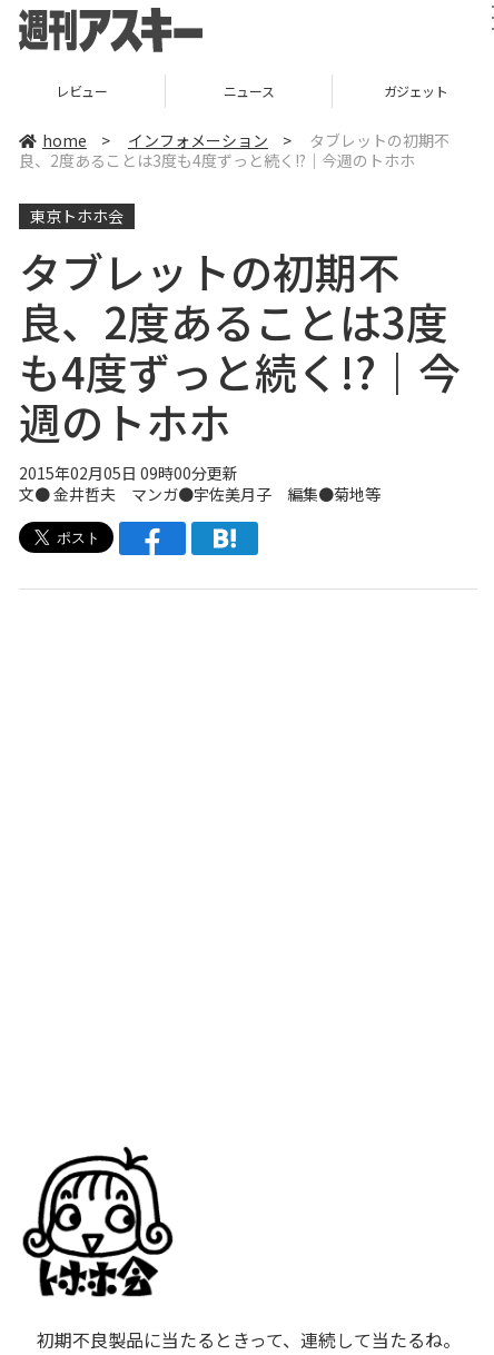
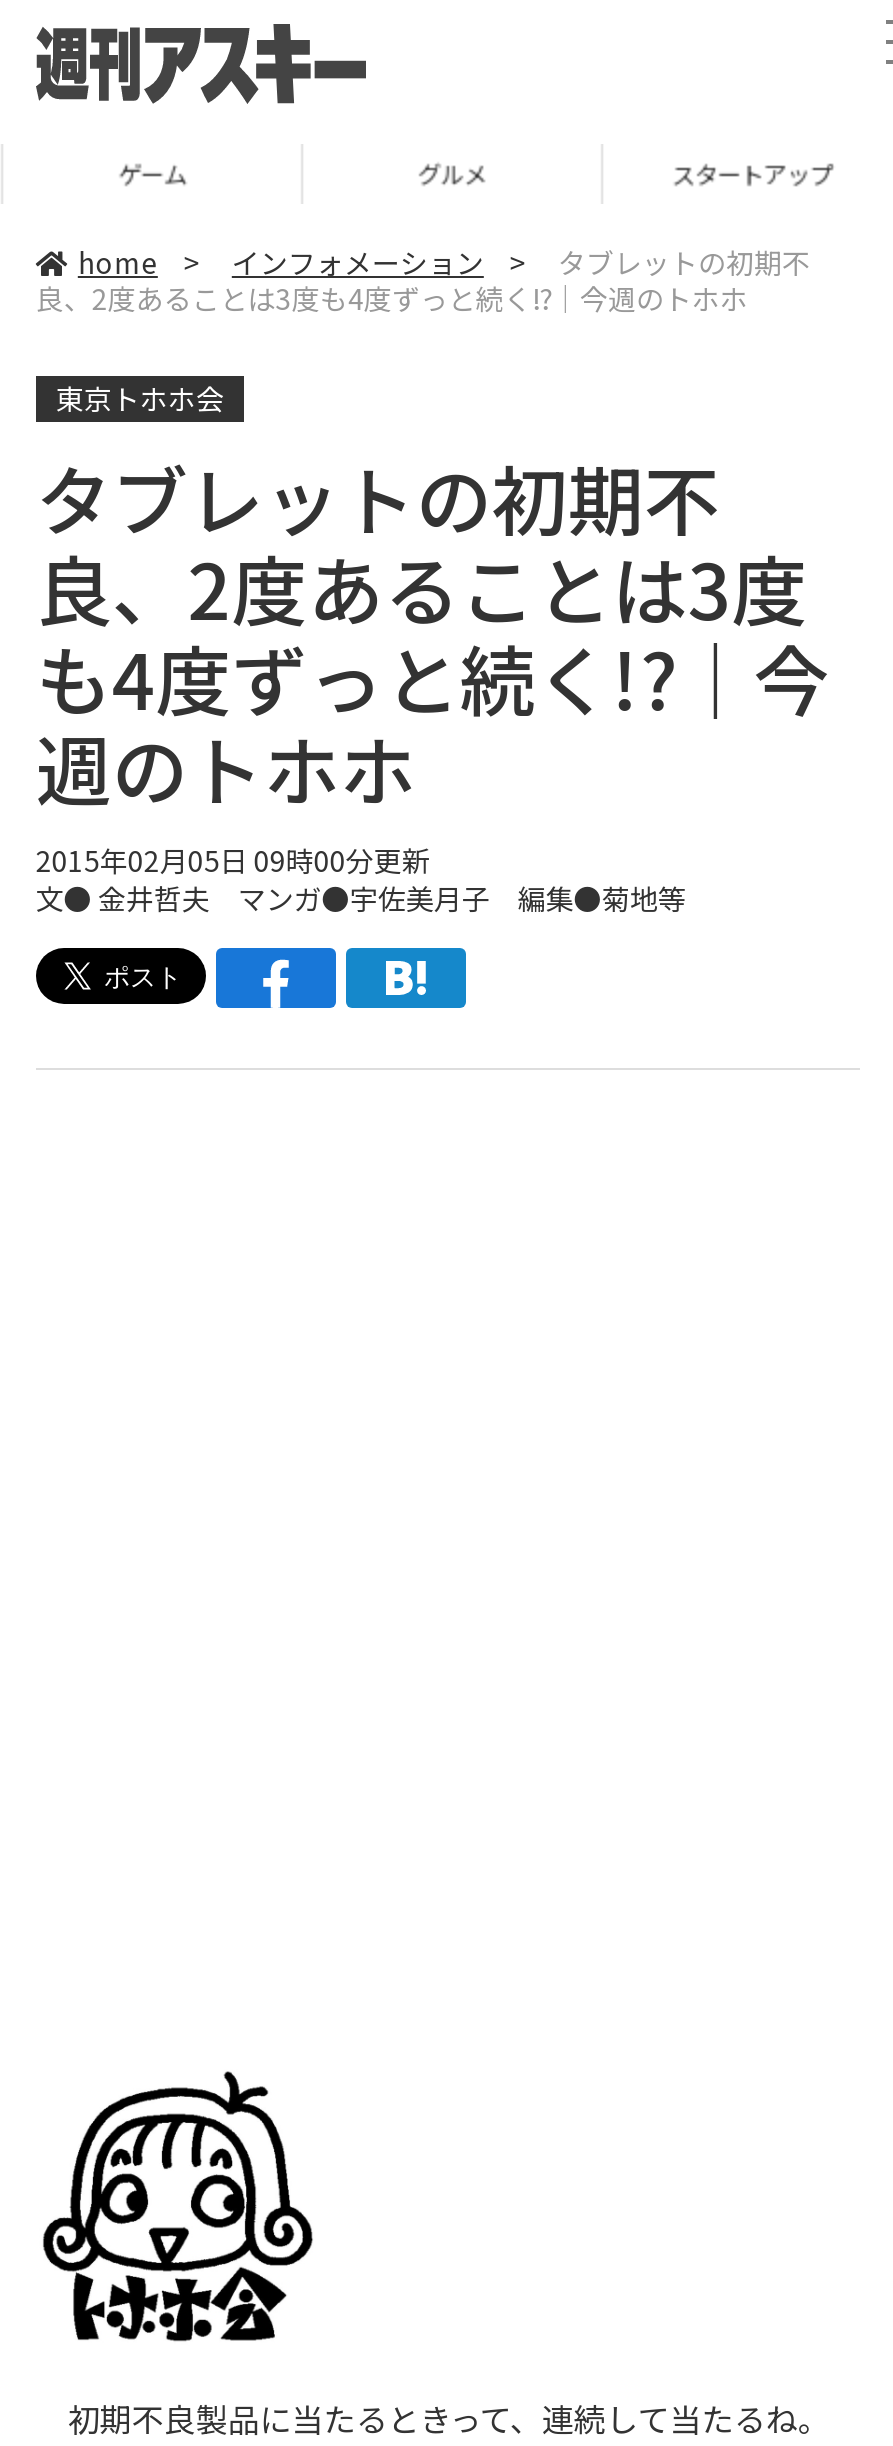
- レビュー
- ニュース
- ガジェット
+ ゲーム
+ グルメ
+ スタートアップ
